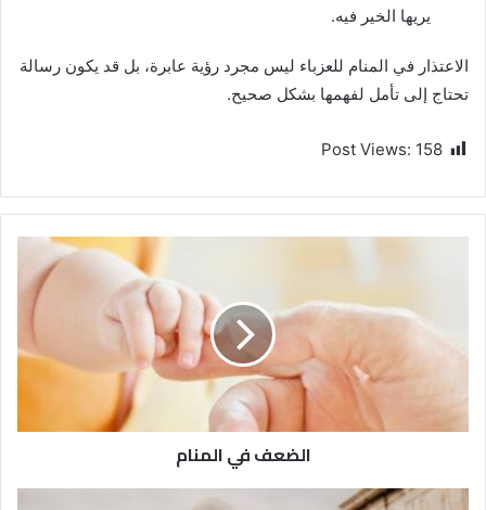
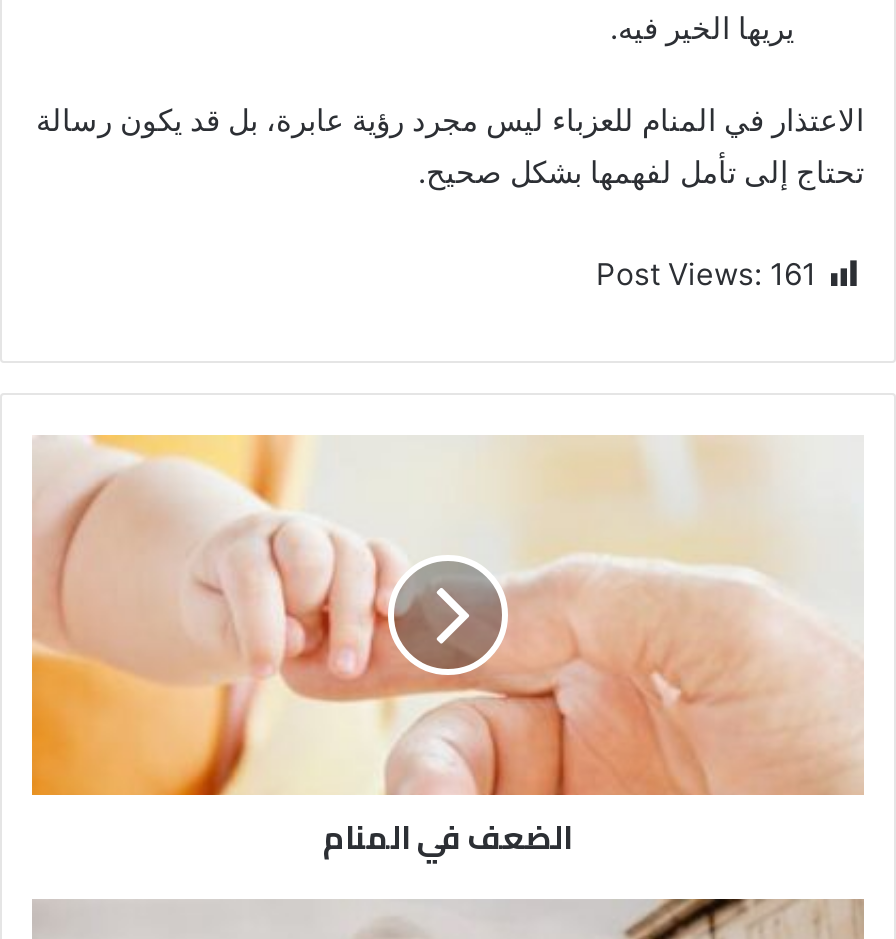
- Post Views: 158
+ Post Views: 161
